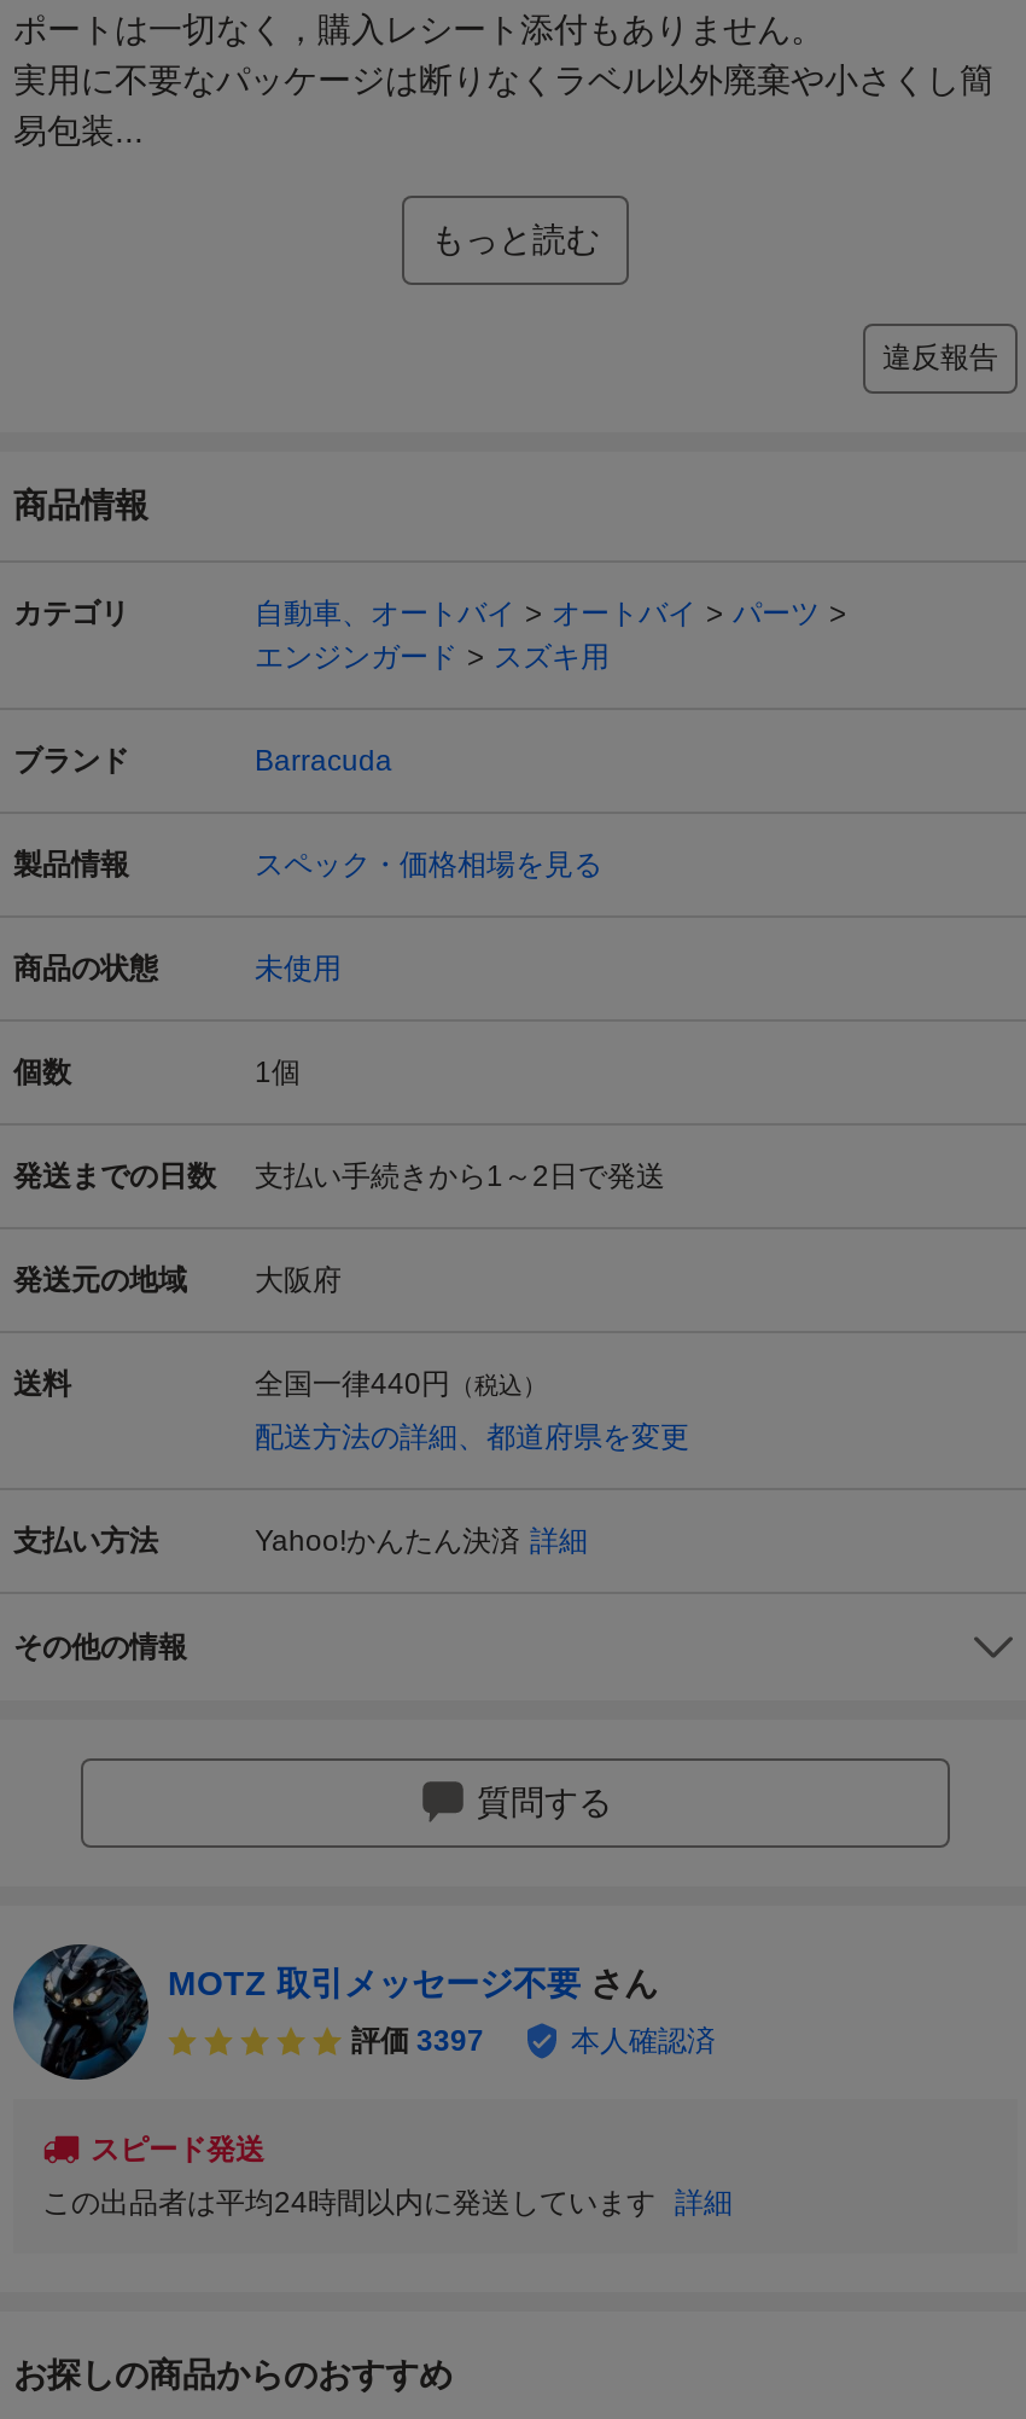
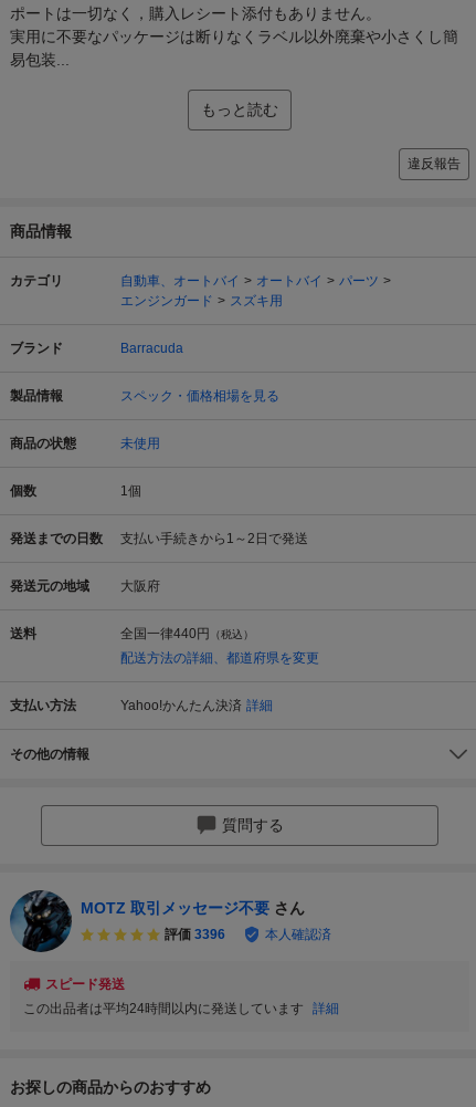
- 評価 3397
+ 評価 3396
